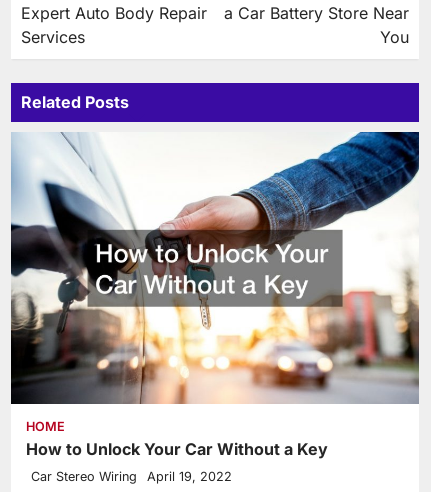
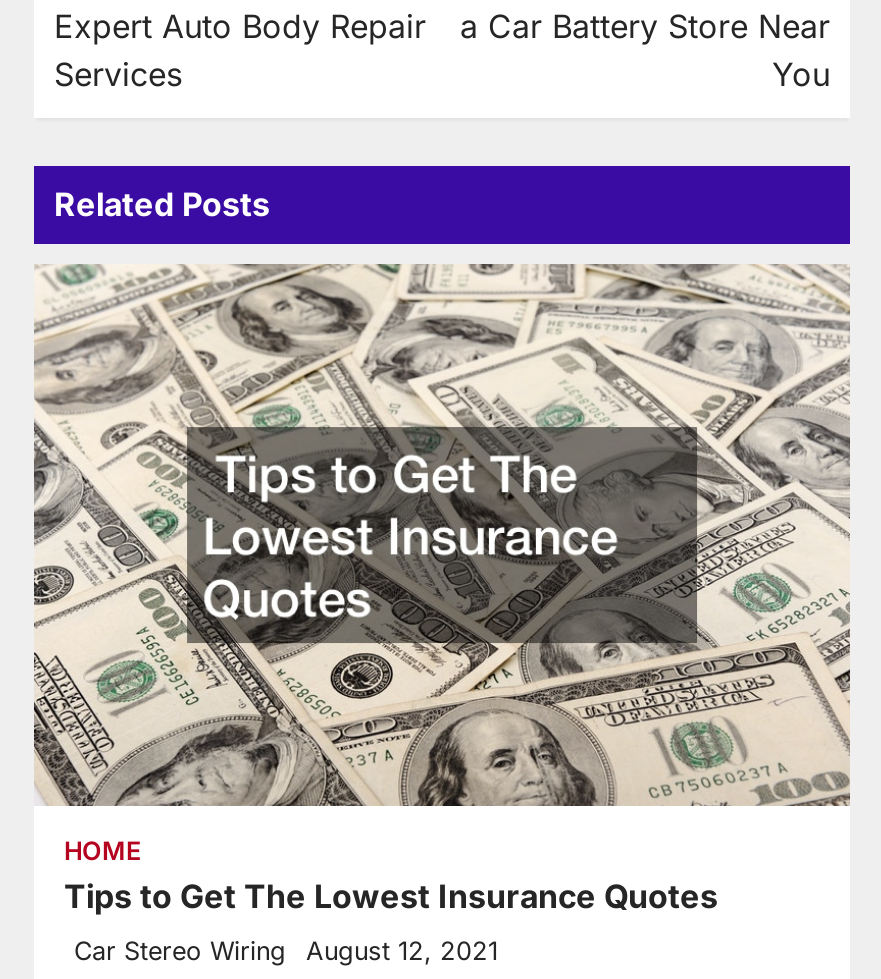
- [image]
- How to Unlock Your Car Without a Key
+ [image]
+ Tips to Get The Lowest Insurance Quotes

- Car Stereo Wiring April 19, 2022
+ Car Stereo Wiring August 12, 2021
